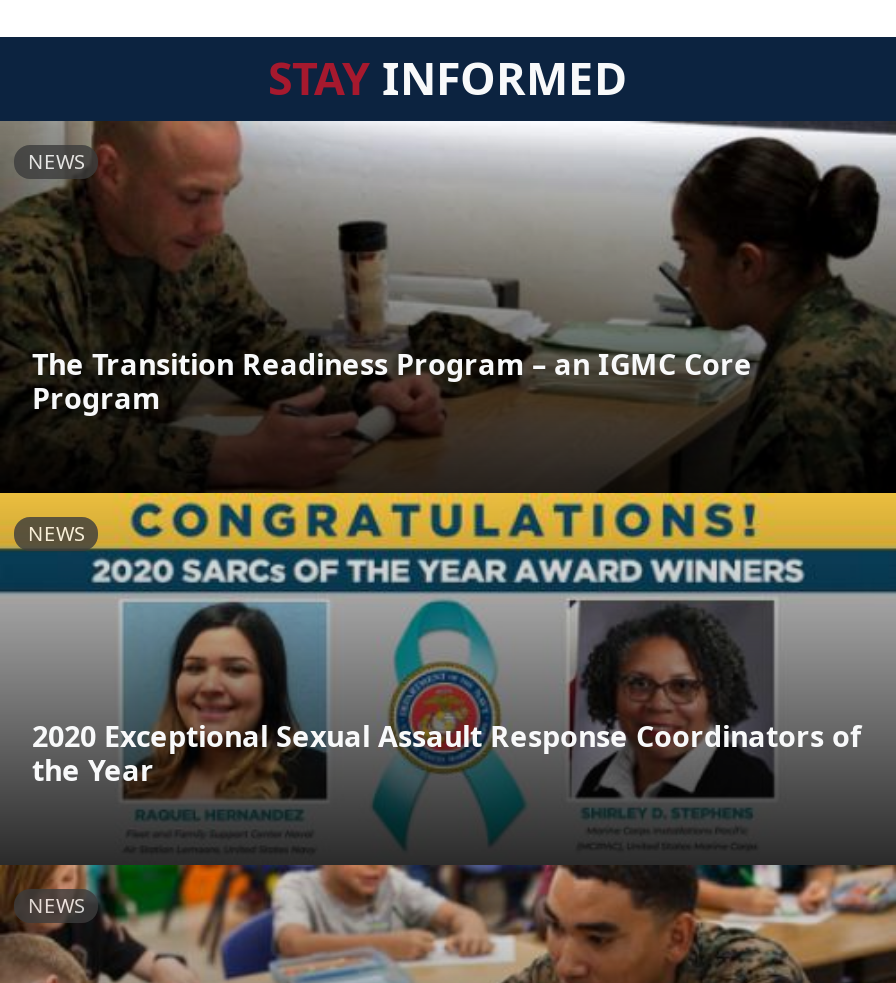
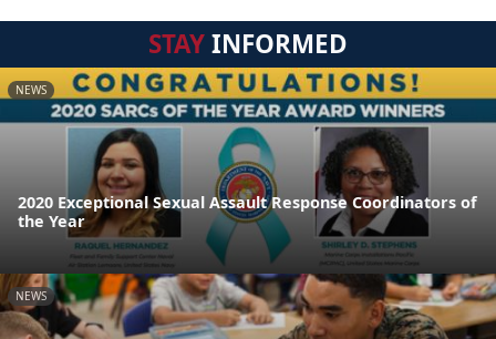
- [image]
- NEWS

- The Transition Readiness Program – an IGMC Core
- Program
